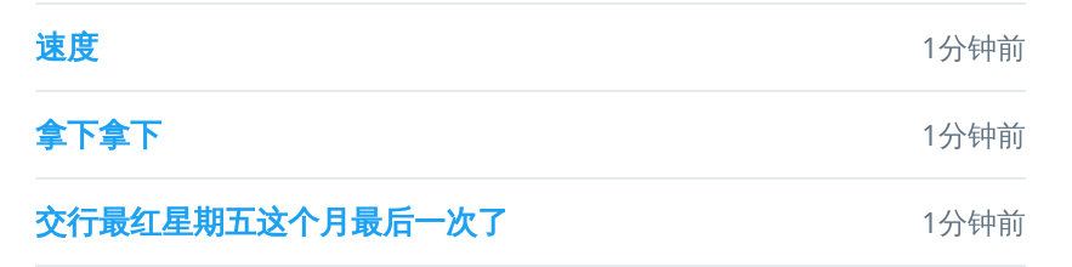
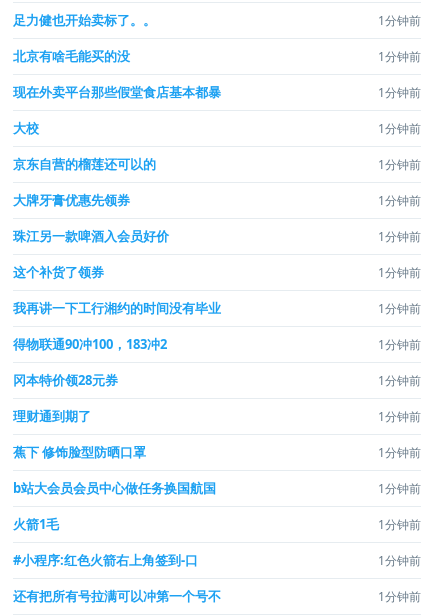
- 速度
+ 足力健也开始卖标了。。

- 拿下拿下
+ 北京有啥毛能买的没

- 交行最红星期五这个月最后一次了
+ 现在外卖平台那些假堂食店基本都暴
+ 1分钟前
+ 大校
+ 1分钟前
+ 京东自营的榴莲还可以的
+ 1分钟前
+ 大牌牙膏优惠先领券
+ 1分钟前
+ 珠江另一款啤酒入会员好价
+ 1分钟前
+ 这个补货了领券
+ 1分钟前
+ 我再讲一下工行湘约的时间没有毕业
+ 1分钟前
+ 得物联通90冲100，183冲2
+ 1分钟前
+ 冈本特价领28元券
+ 1分钟前
+ 理财通到期了
+ 1分钟前
+ 蕉下 修饰脸型防晒口罩
+ 1分钟前
+ b站大会员会员中心做任务换国航国
+ 1分钟前
+ 火箭1毛
+ 1分钟前
+ #小程序:红色火箭右上角签到-口
+ 1分钟前
+ 还有把所有号拉满可以冲第一个号不
